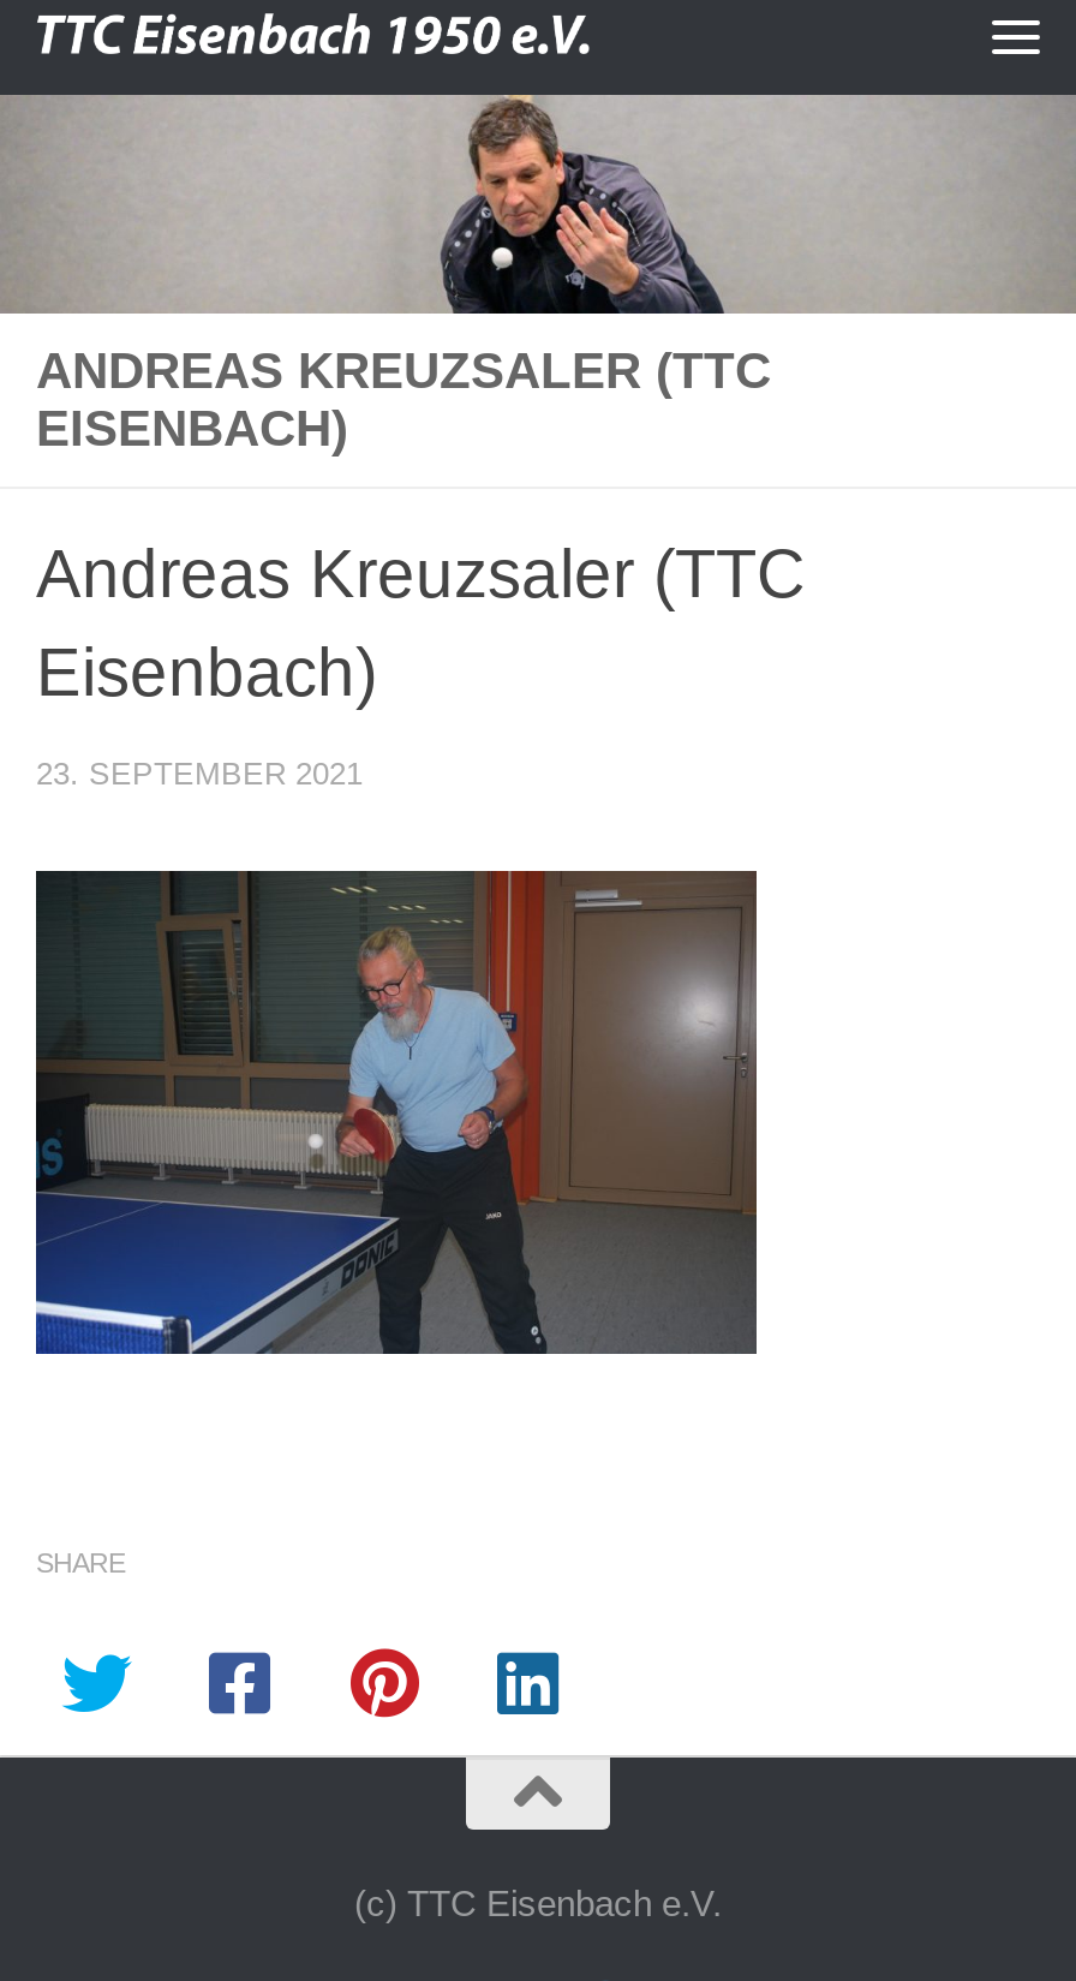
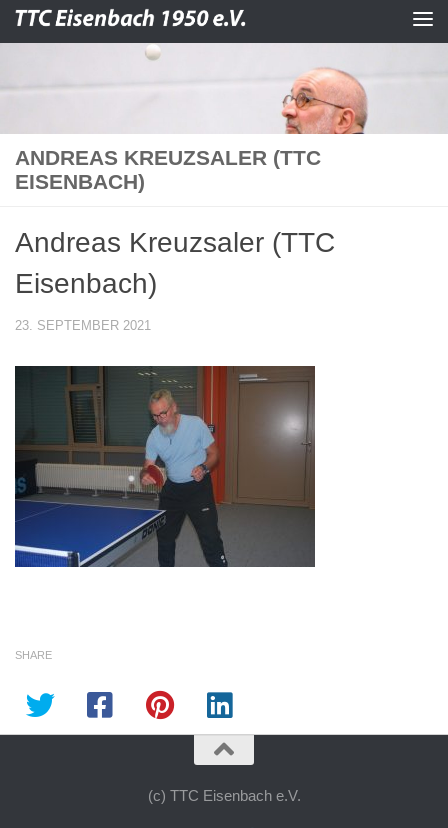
- [image]
+ [image]
